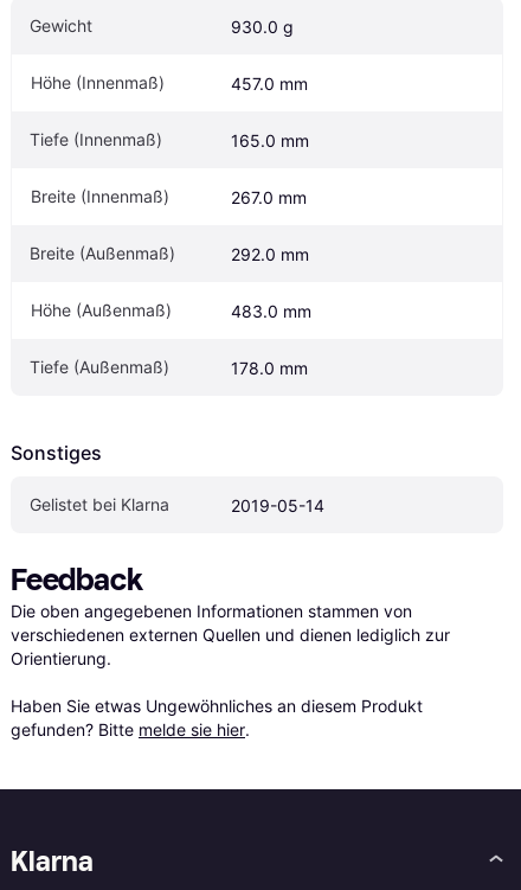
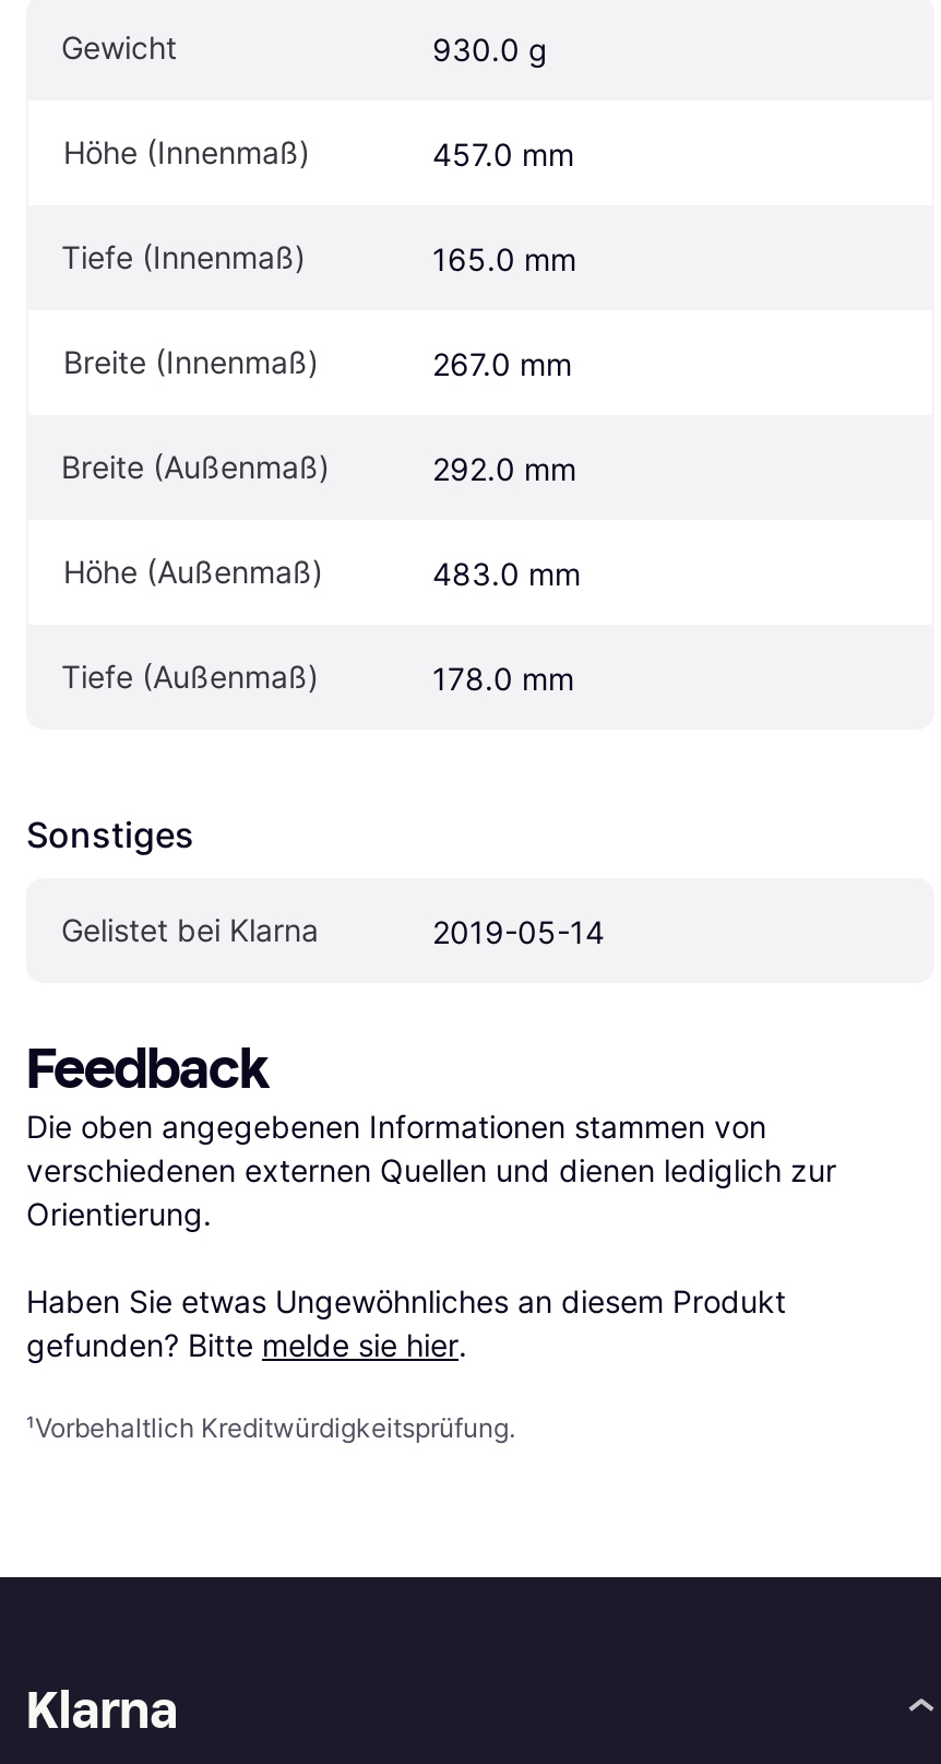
+ ¹Vorbehaltlich Kreditwürdigkeitsprüfung.
